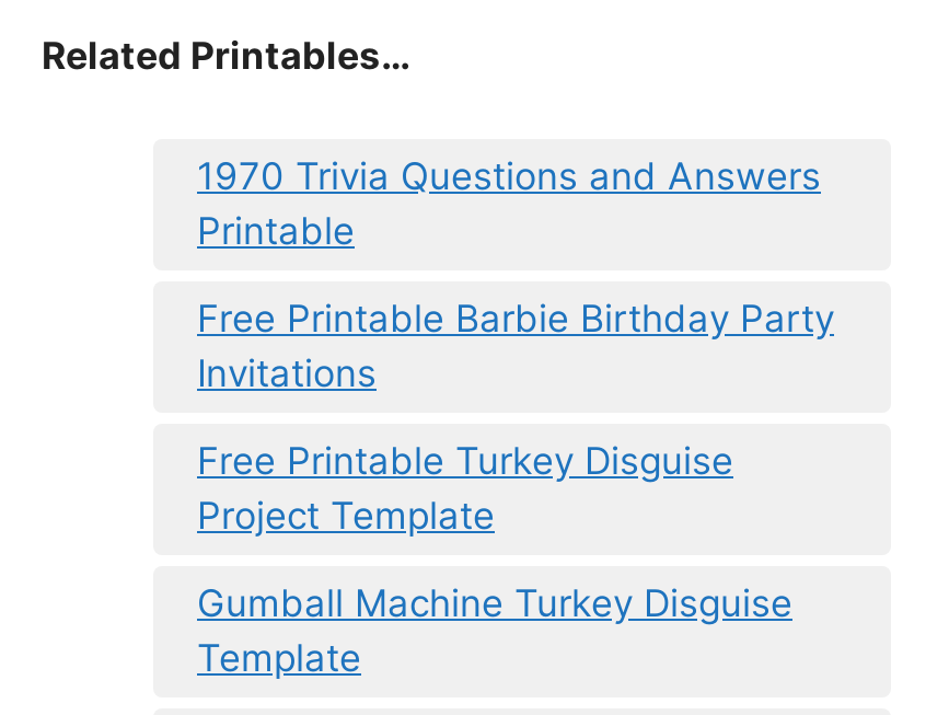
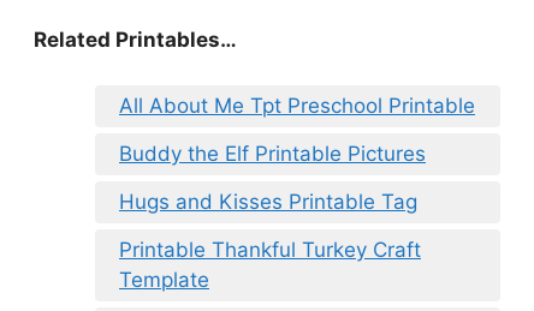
- 1970 Trivia Questions and Answers
- Printable
+ All About Me Tpt Preschool Printable

- Free Printable Barbie Birthday Party
- Invitations
+ Buddy the Elf Printable Pictures

- Free Printable Turkey Disguise
- Project Template
+ Hugs and Kisses Printable Tag

- Gumball Machine Turkey Disguise
+ Printable Thankful Turkey Craft
